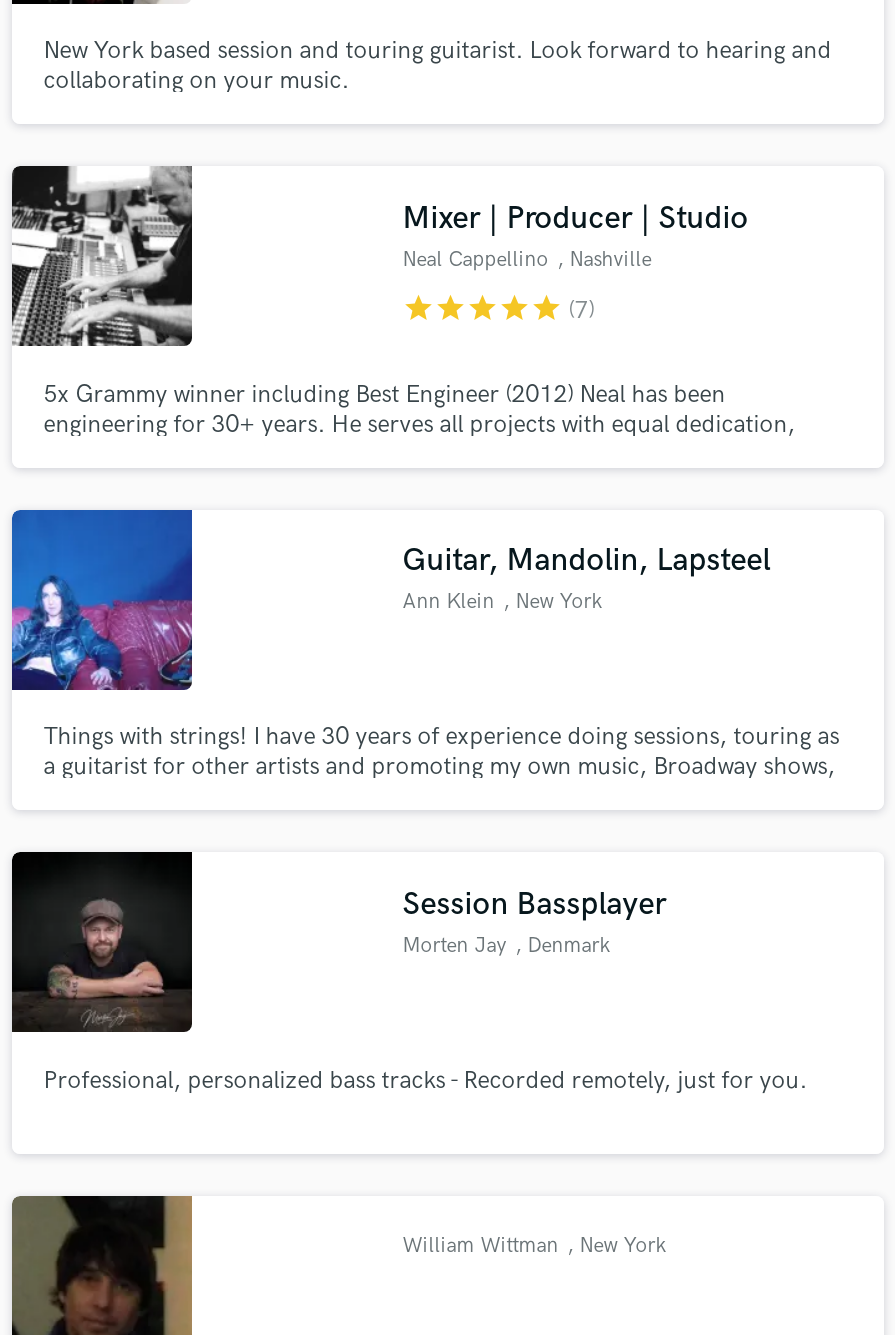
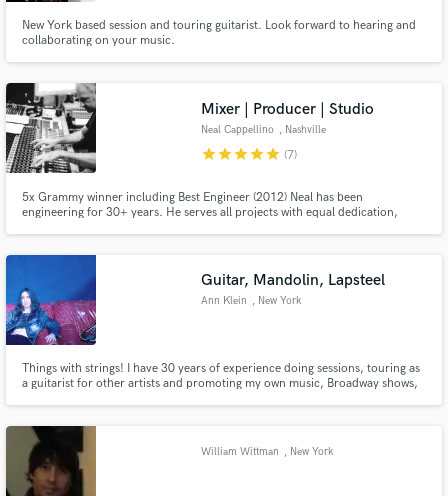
- [image]
- Professional, personalized bass tracks - Recorded remotely, just for you.

- Session Bassplayer
- Morten Jay , Denmark
